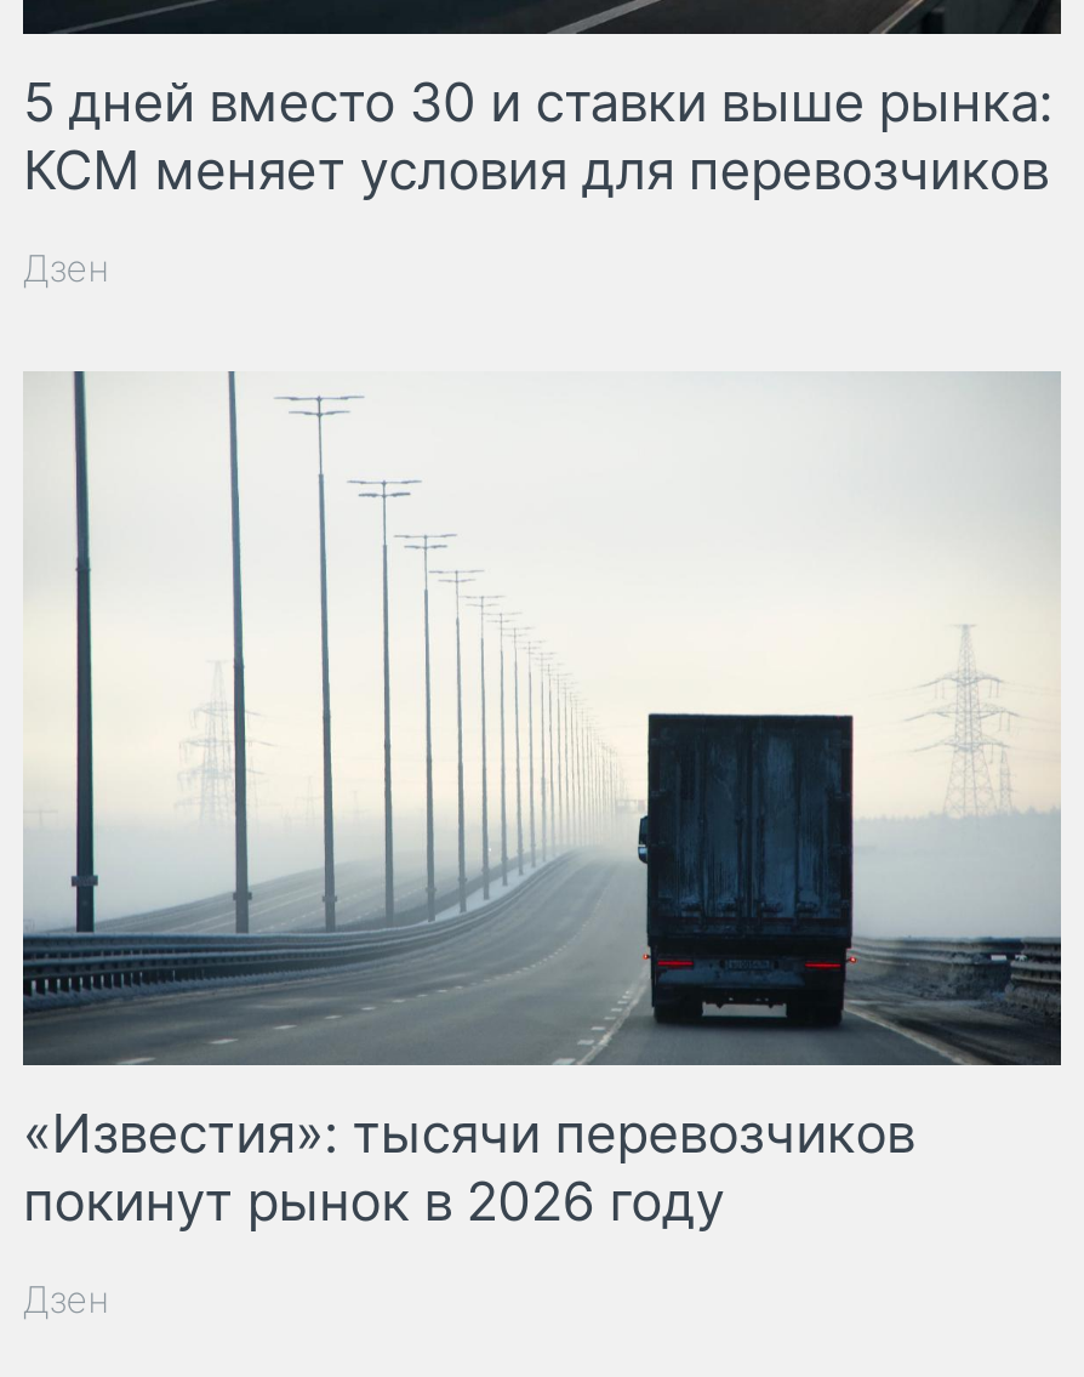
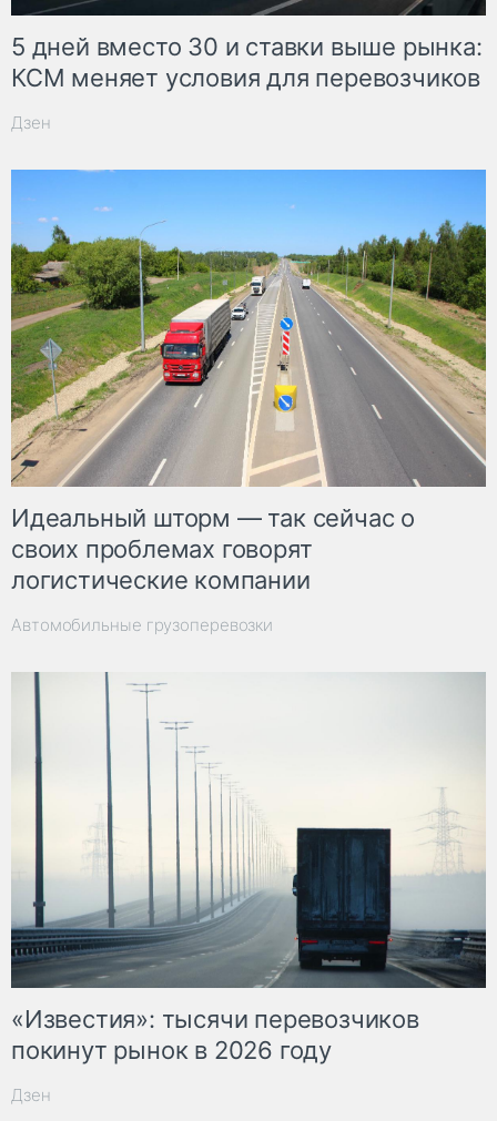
+ [image]
+ Идеальный шторм — так сейчас о
+ своих проблемах говорят
+ логистические компании
+ Автомобильные грузоперевозки
